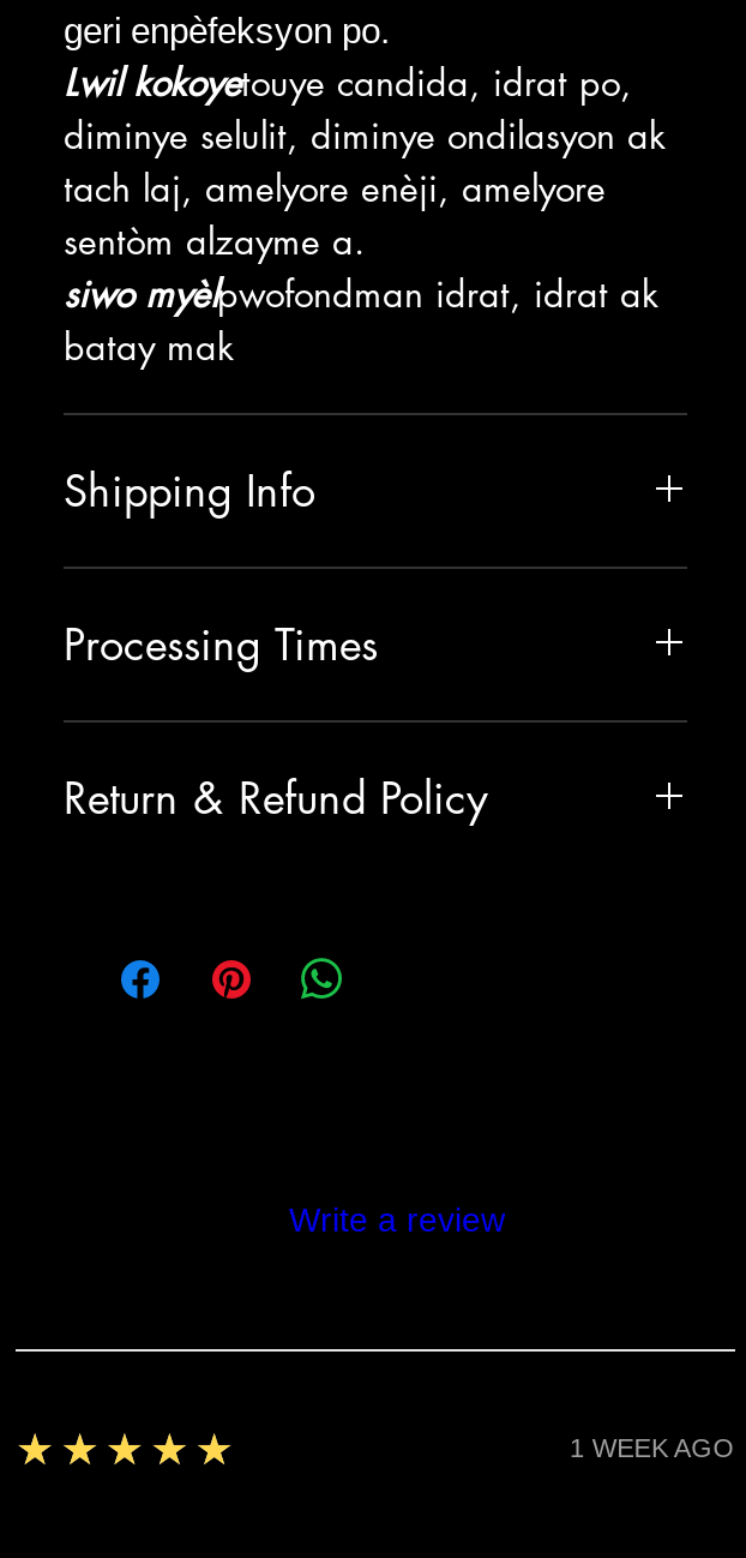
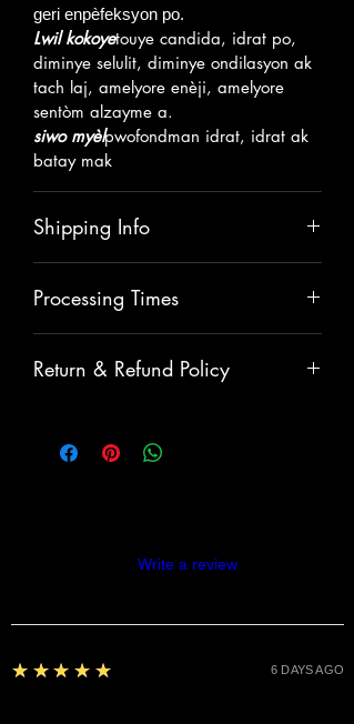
- 1 WEEK AGO
+ 6 DAYS AGO
